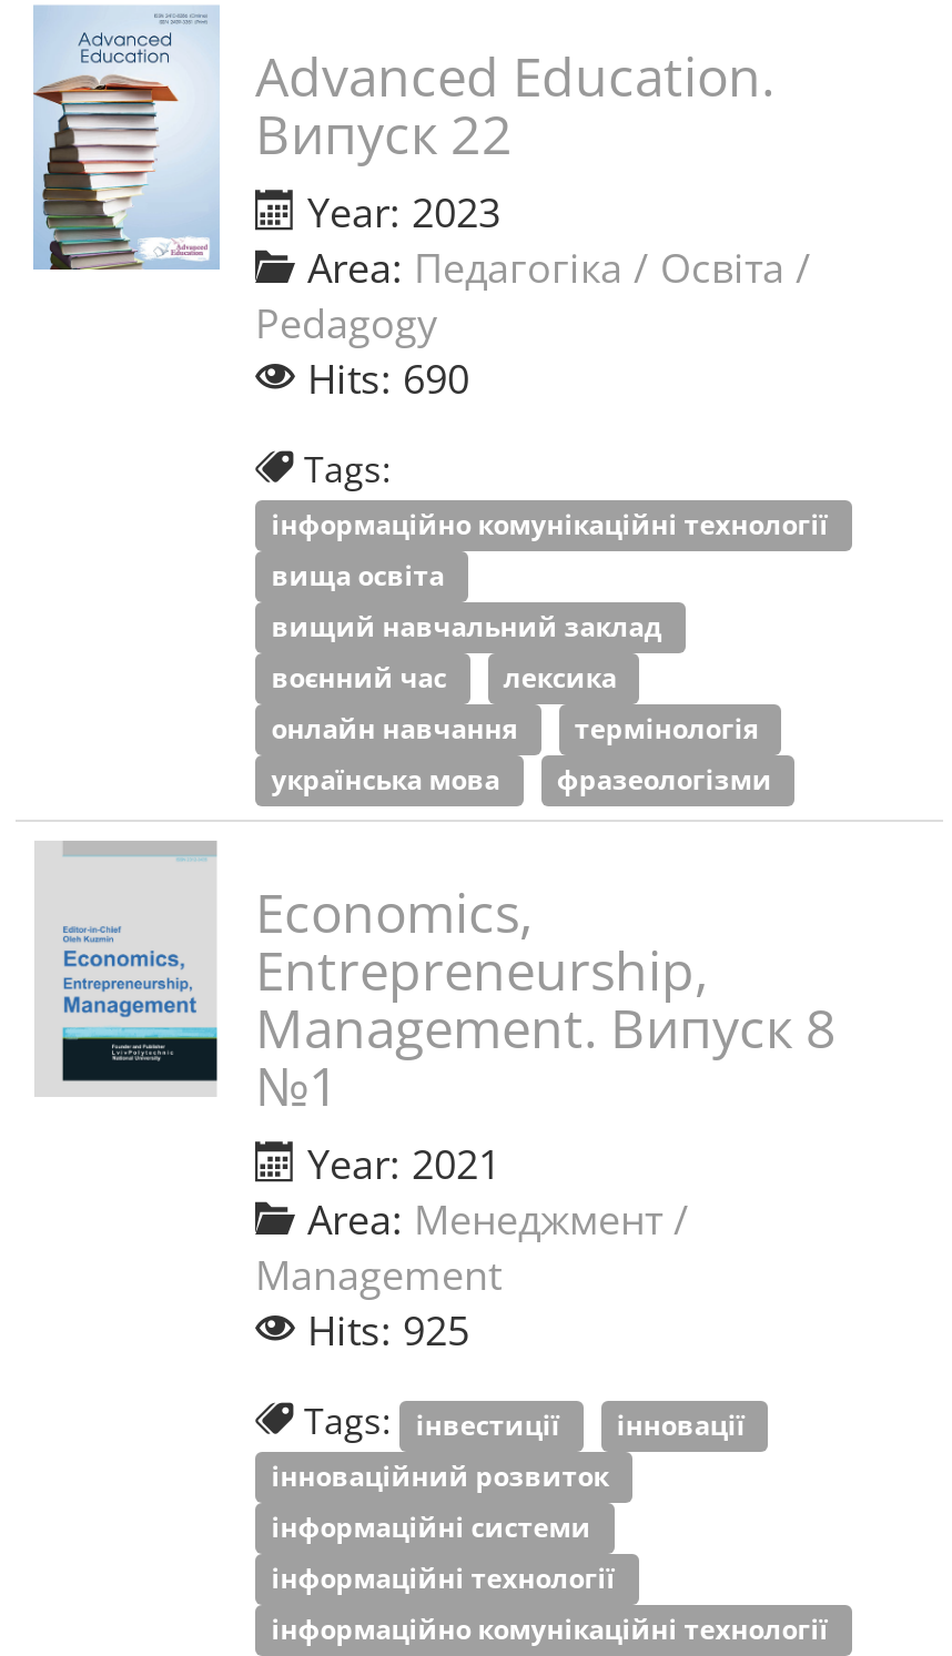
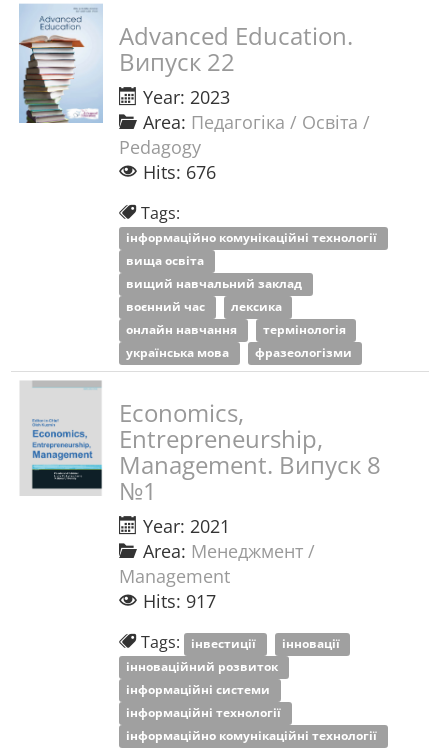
- Hits: 690
+ Hits: 676

- Hits: 925
+ Hits: 917
